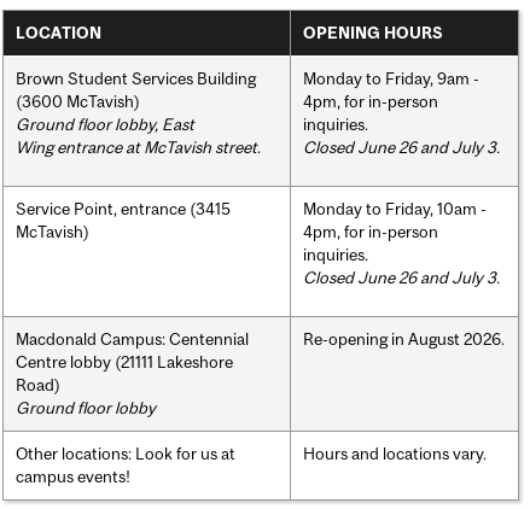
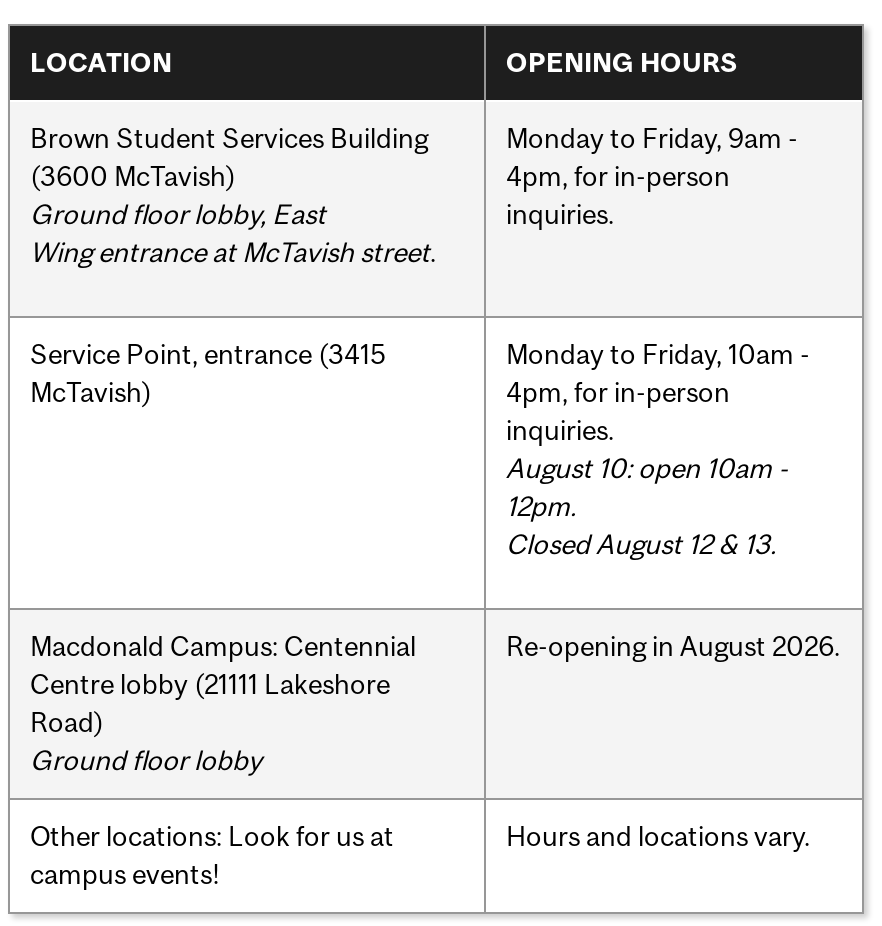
- Closed June 26 and July 3.

- Closed June 26 and July 3.
+ August 10: open 10am -
+ 12pm.
+ Closed August 12 & 13.
